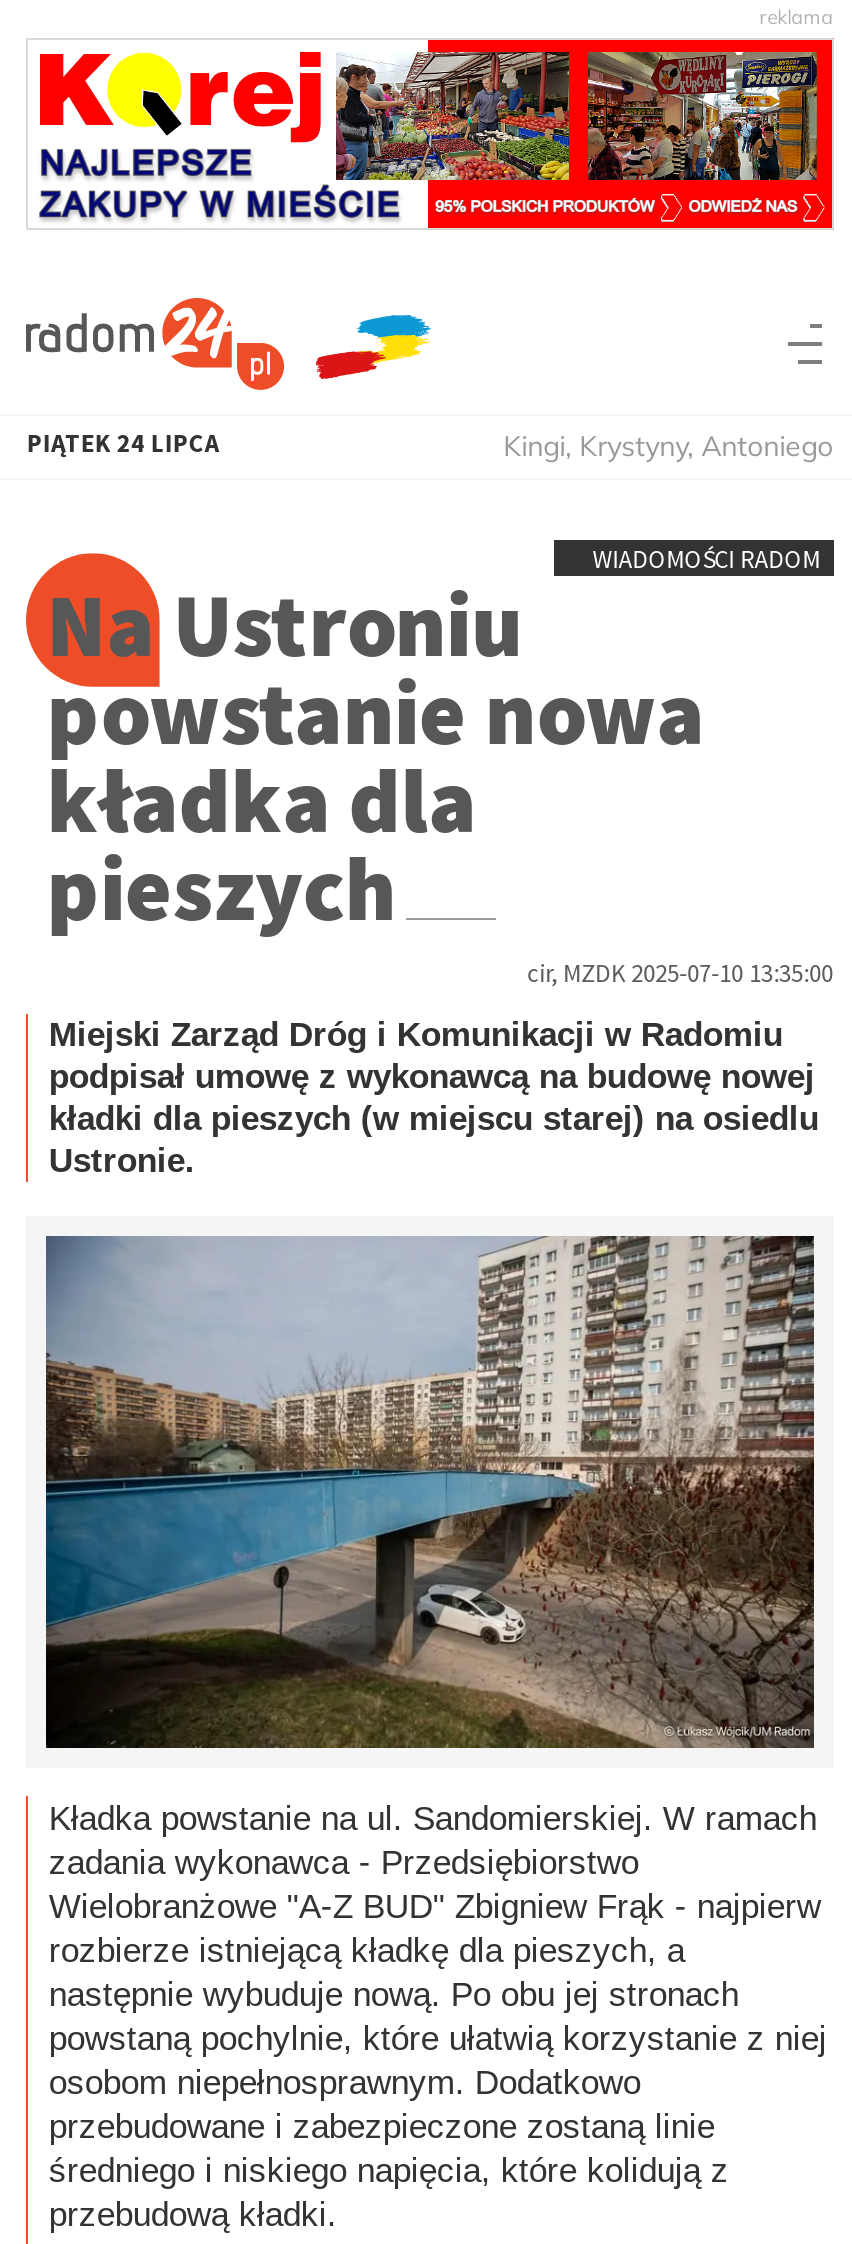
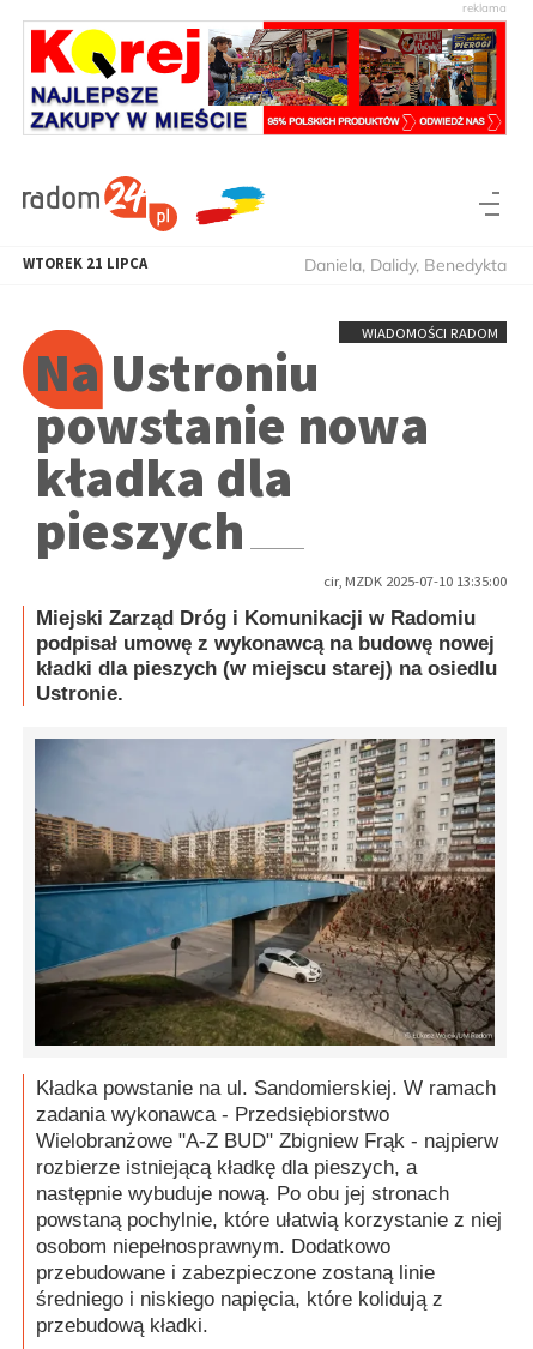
- PIĄTEK 24 LIPCA
- Kingi, Krystyny, Antoniego
+ WTOREK 21 LIPCA
+ Daniela, Dalidy, Benedykta
